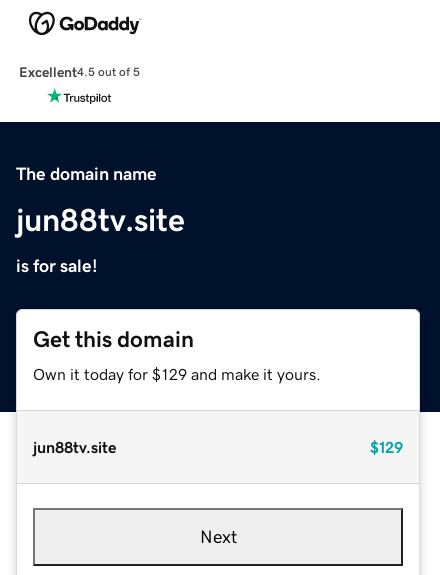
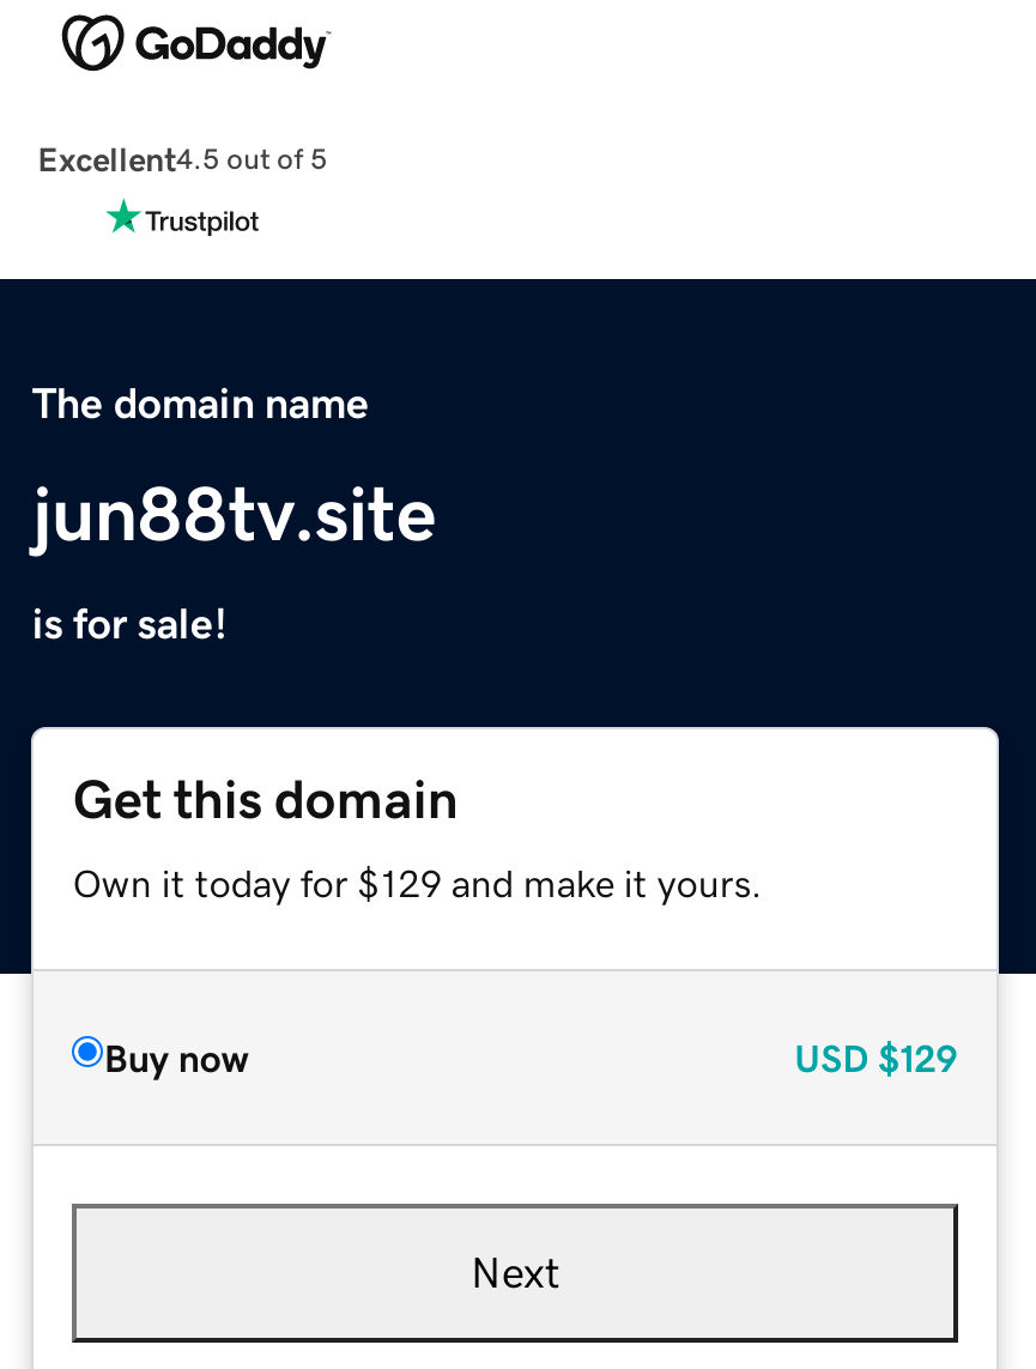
- jun88tv.site
- $129
+ Buy now
+ USD $129
